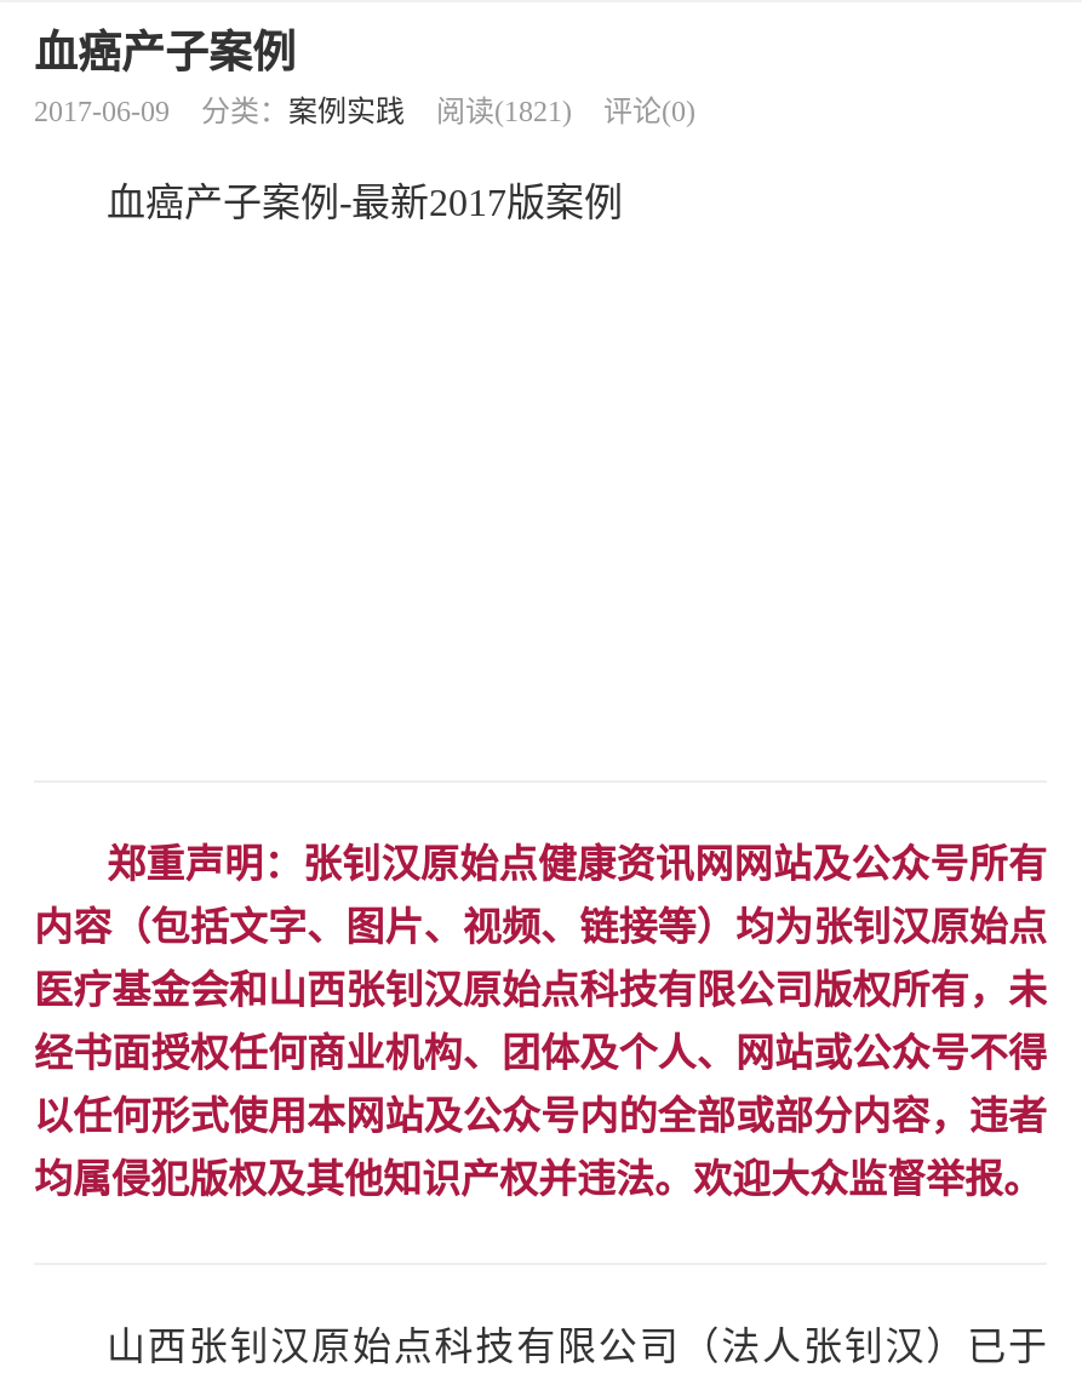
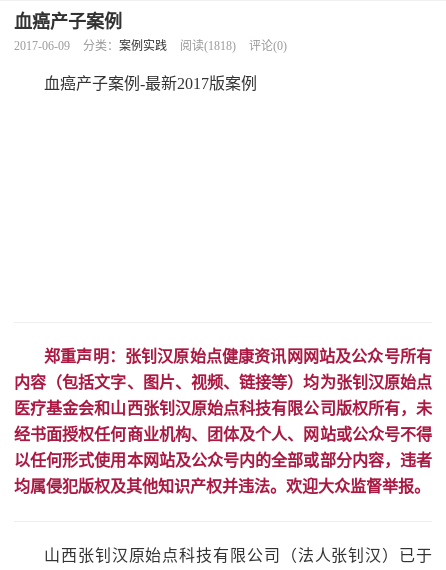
- 2017-06-09 分类：案例实践 阅读(1821) 评论(0)
+ 2017-06-09 分类：案例实践 阅读(1818) 评论(0)
